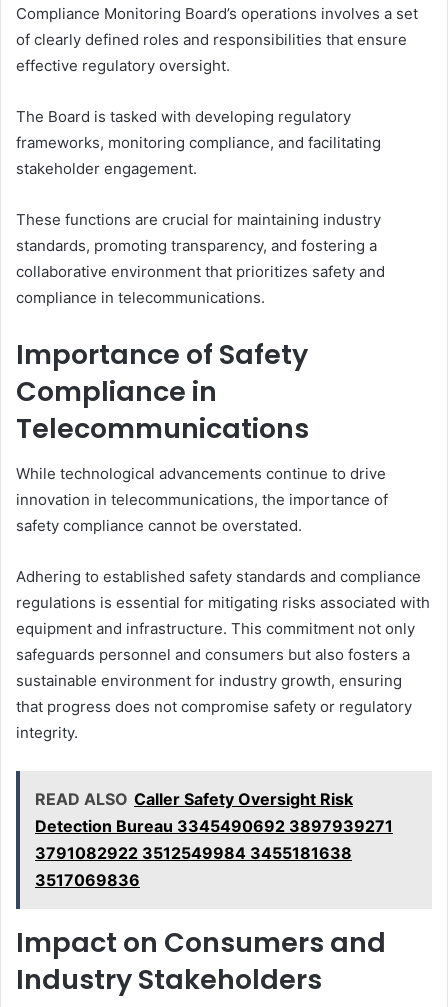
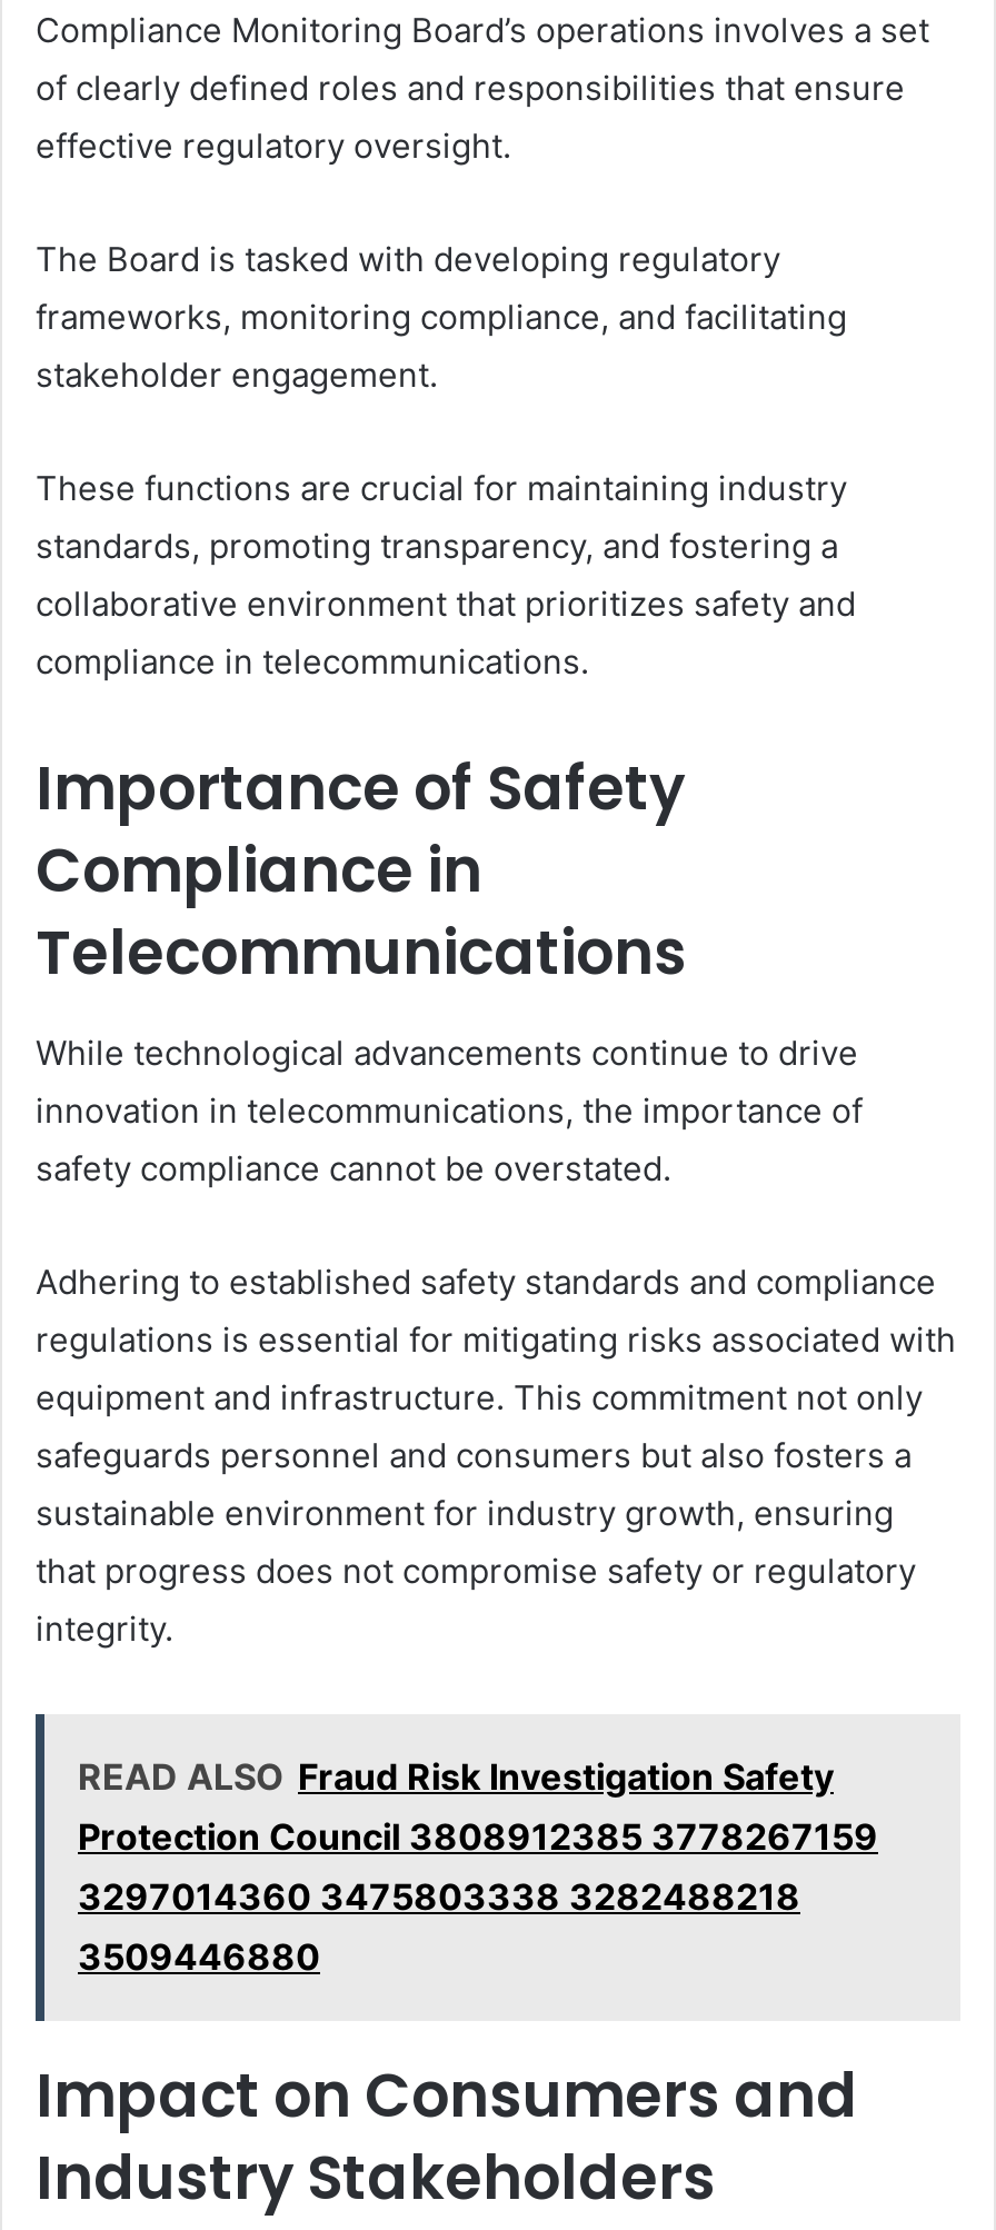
- READ ALSO Caller Safety Oversight Risk
- Detection Bureau 3345490692 3897939271
- 3791082922 3512549984 3455181638
- 3517069836
+ READ ALSO Fraud Risk Investigation Safety
+ Protection Council 3808912385 3778267159
+ 3297014360 3475803338 3282488218
+ 3509446880
